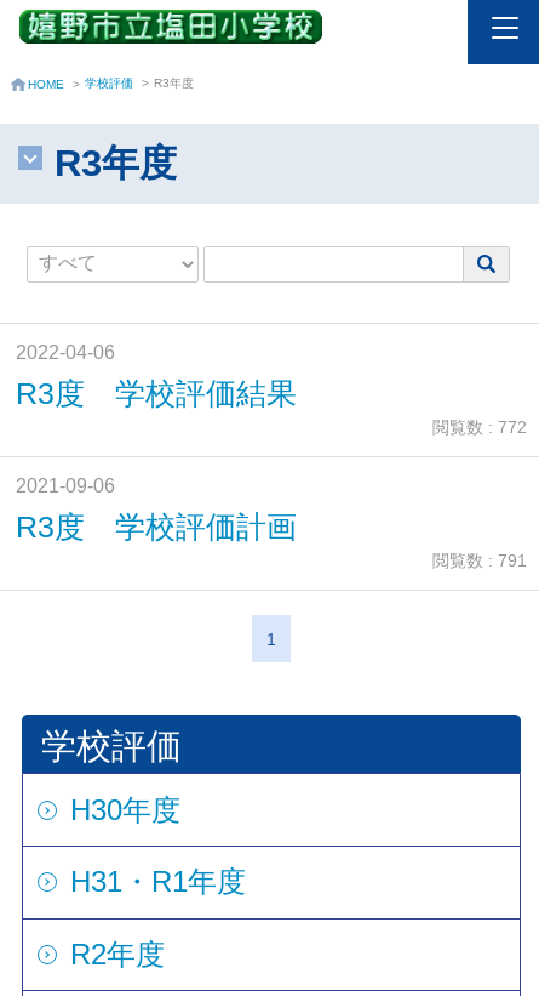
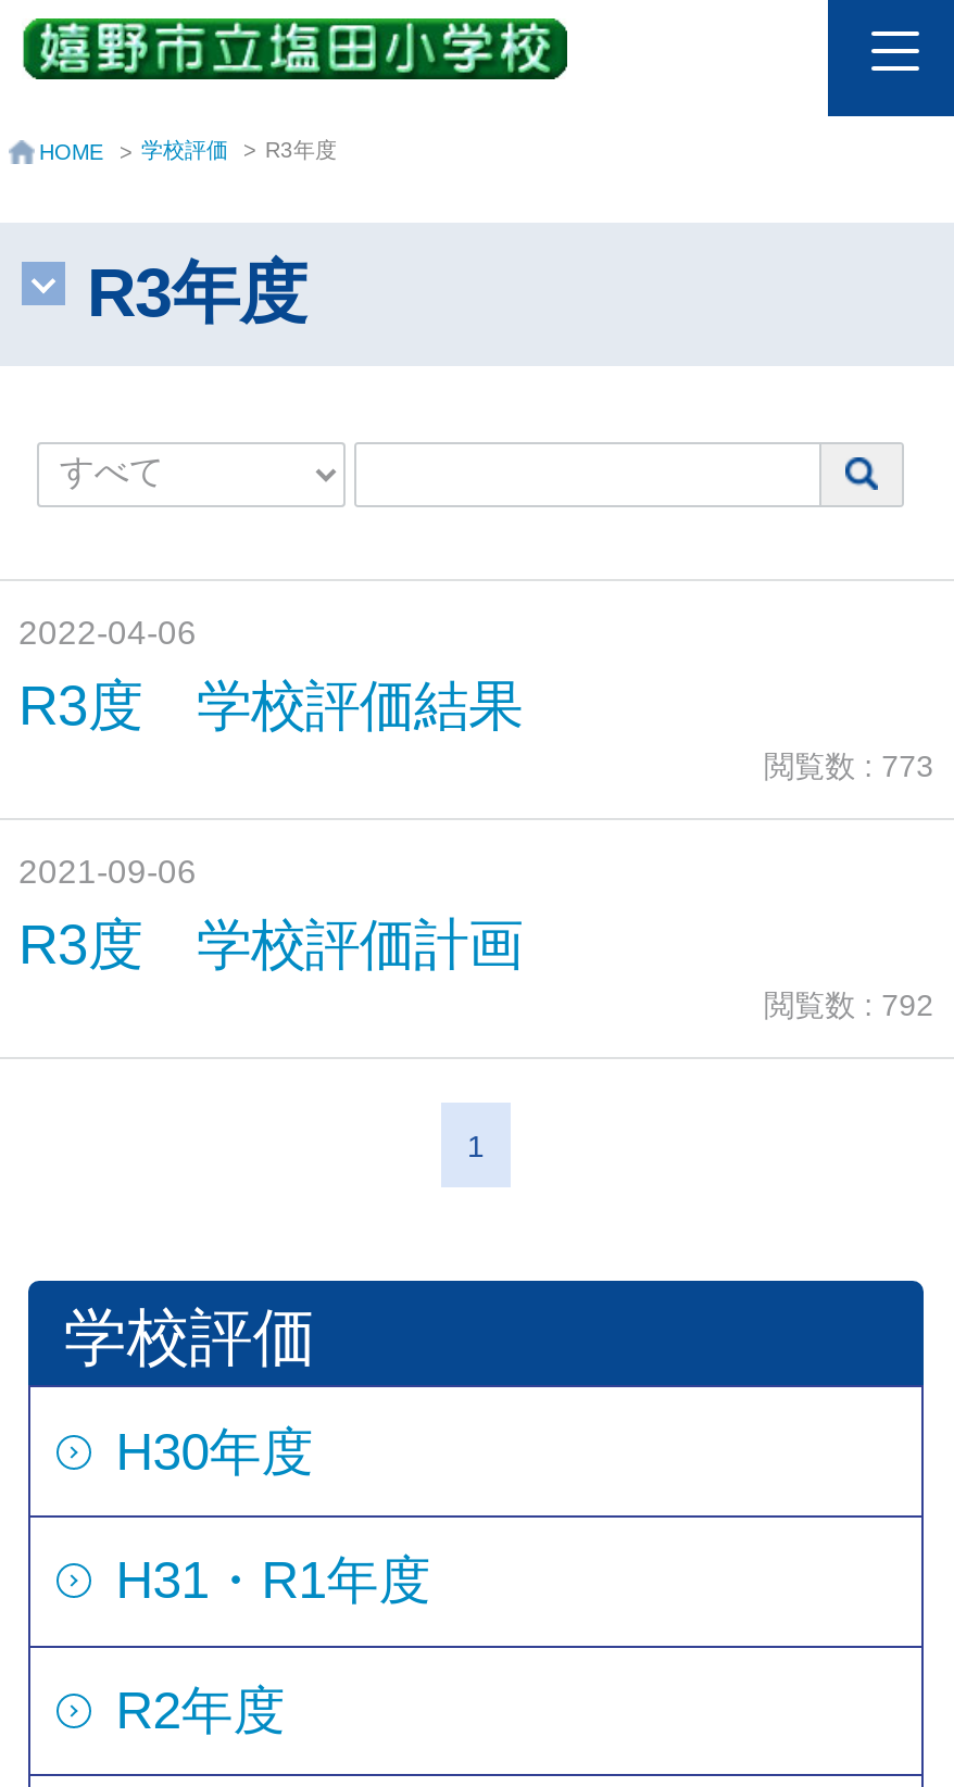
- 閲覧数 : 772
+ 閲覧数 : 773

- 閲覧数 : 791
+ 閲覧数 : 792
